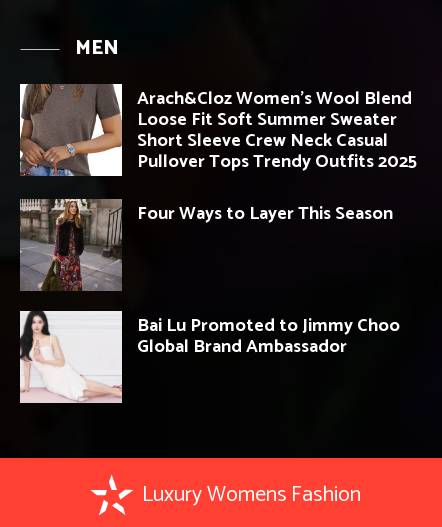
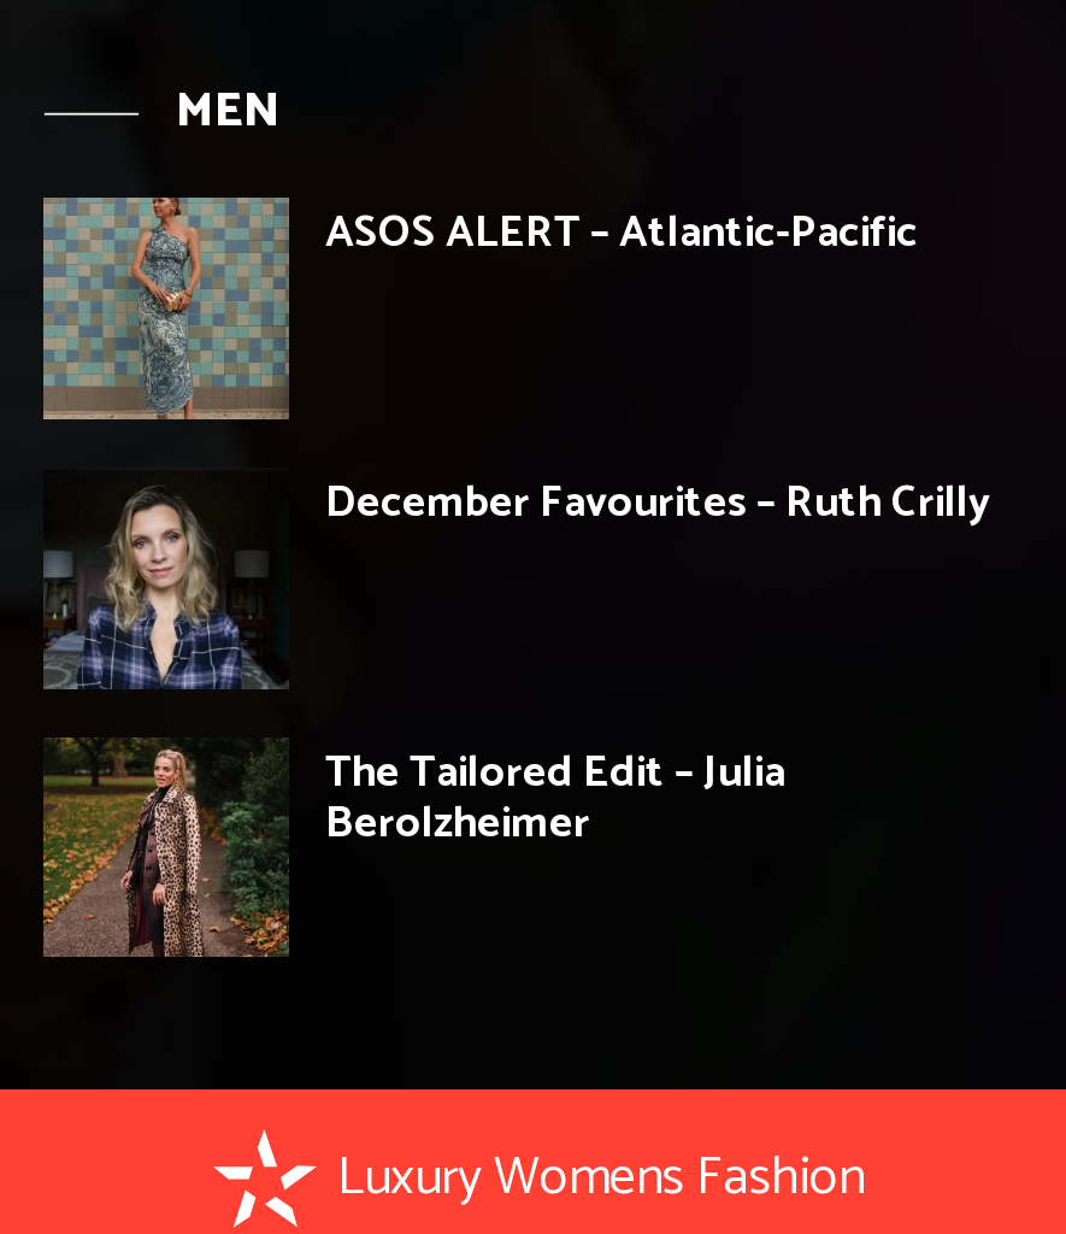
- [image]
- Arach&Cloz Women’s Wool Blend
- Loose Fit Soft Summer Sweater
- Short Sleeve Crew Neck Casual
- Pullover Tops Trendy Outfits 2025
+ [image]
+ ASOS ALERT – Atlantic-Pacific

- [image]
- Four Ways to Layer This Season
+ [image]
+ December Favourites – Ruth Crilly

- [image]
- Bai Lu Promoted to Jimmy Choo
- Global Brand Ambassador
+ [image]
+ The Tailored Edit – Julia
+ Berolzheimer
